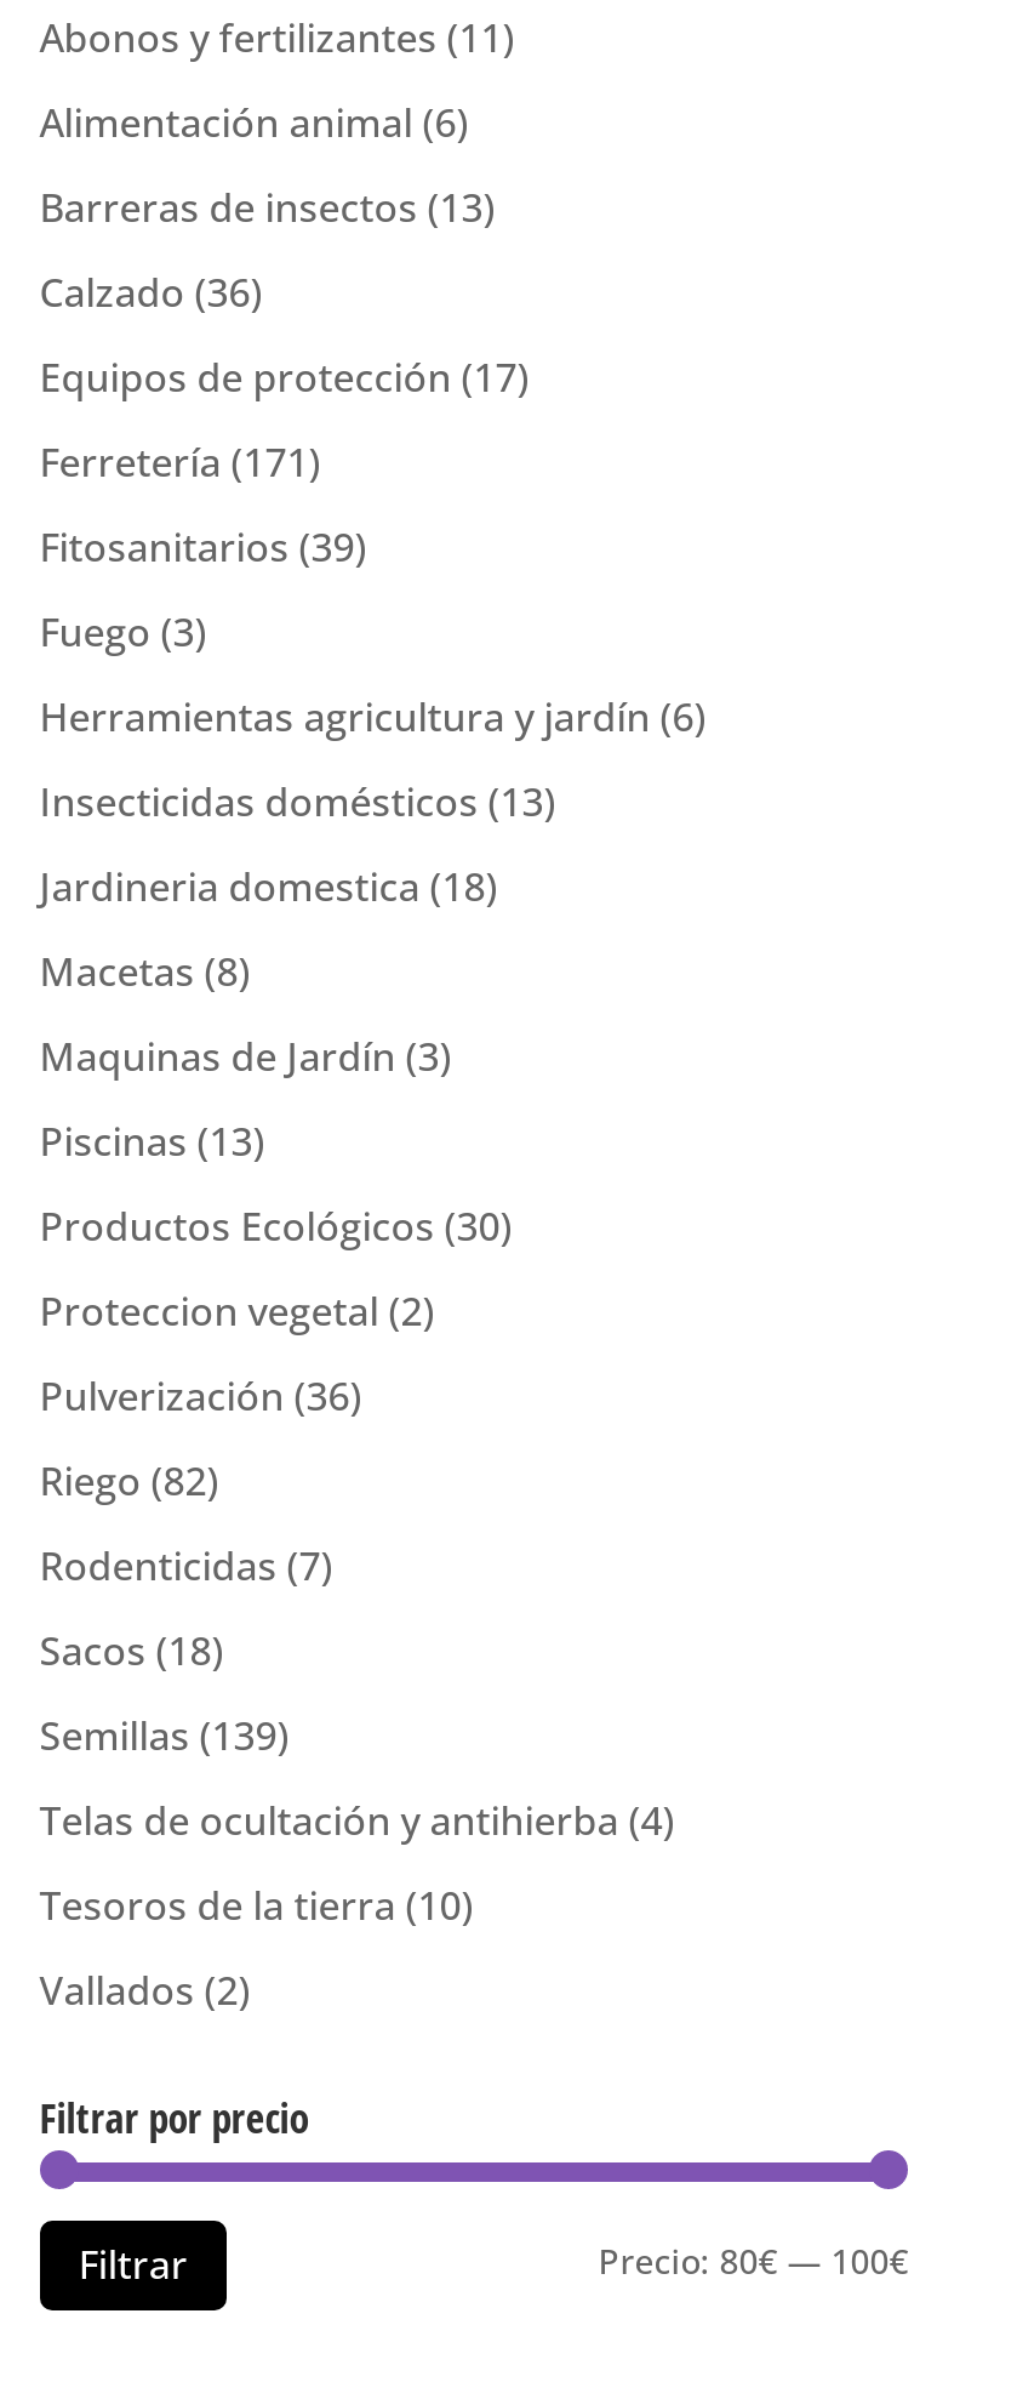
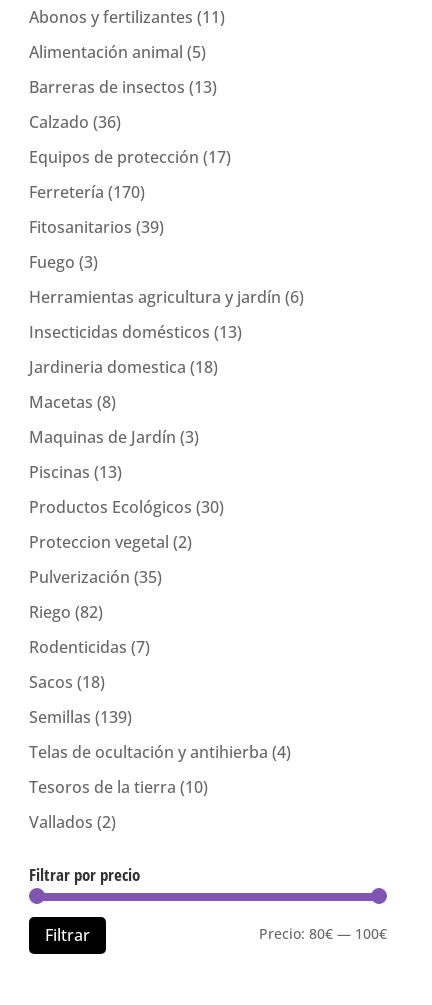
- Alimentación animal (6)
+ Alimentación animal (5)

- Ferretería (171)
+ Ferretería (170)

- Pulverización (36)
+ Pulverización (35)
